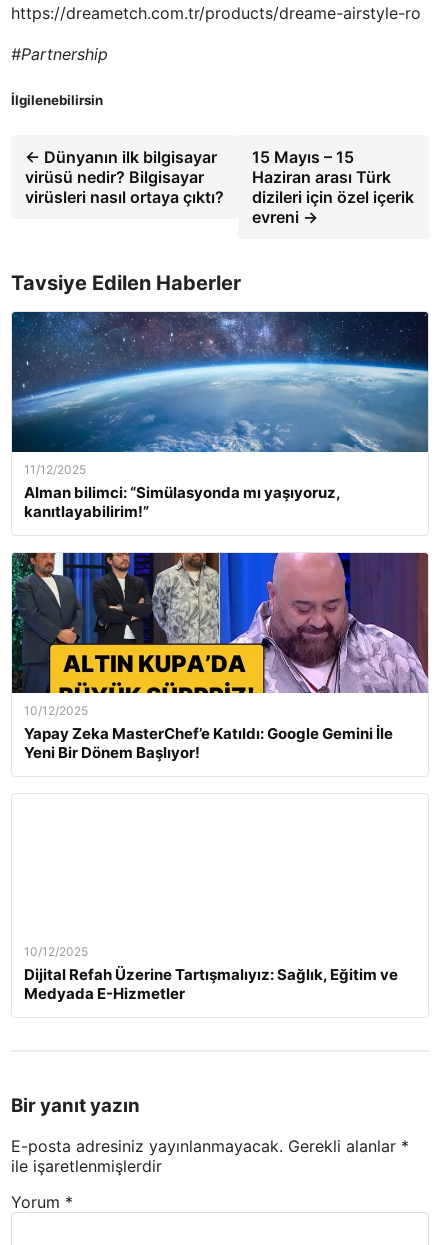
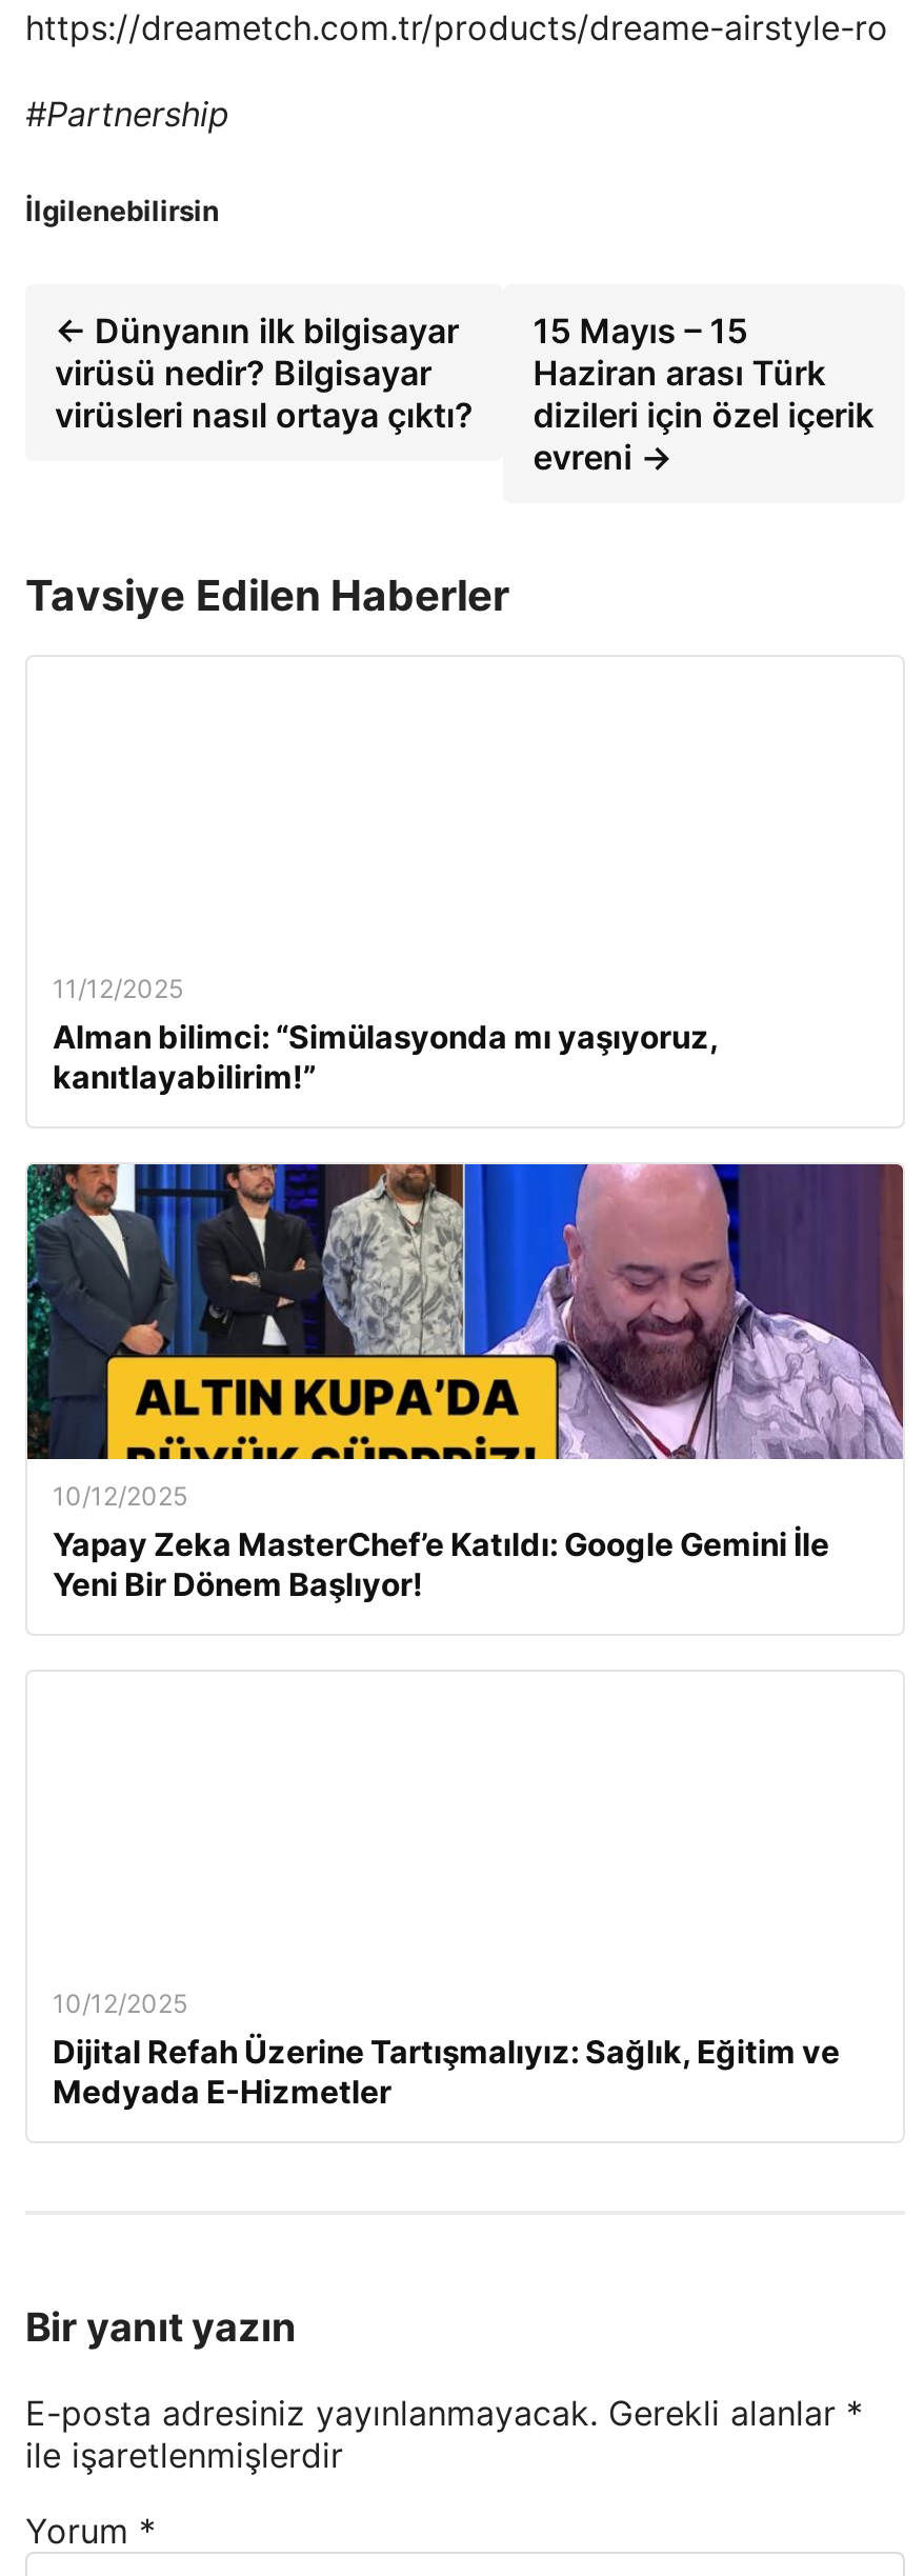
- [image]
